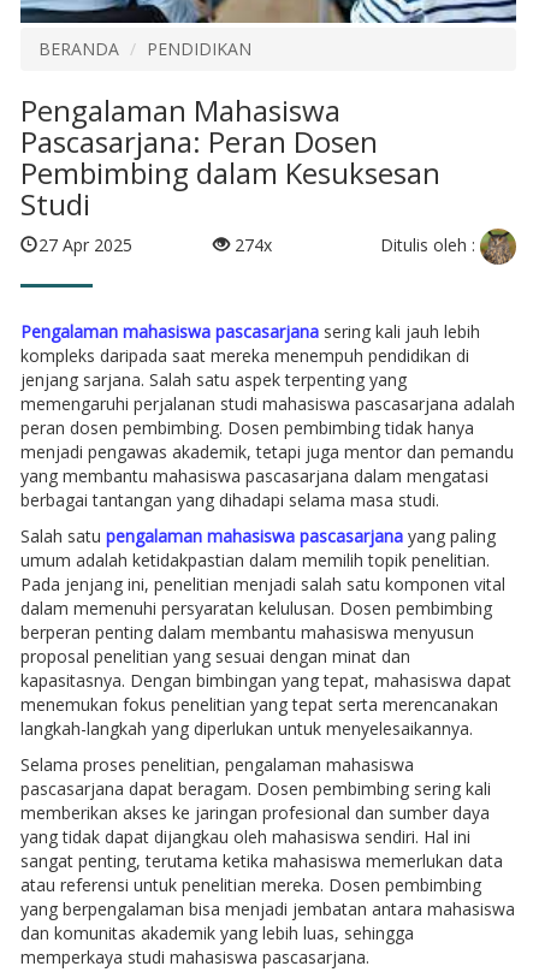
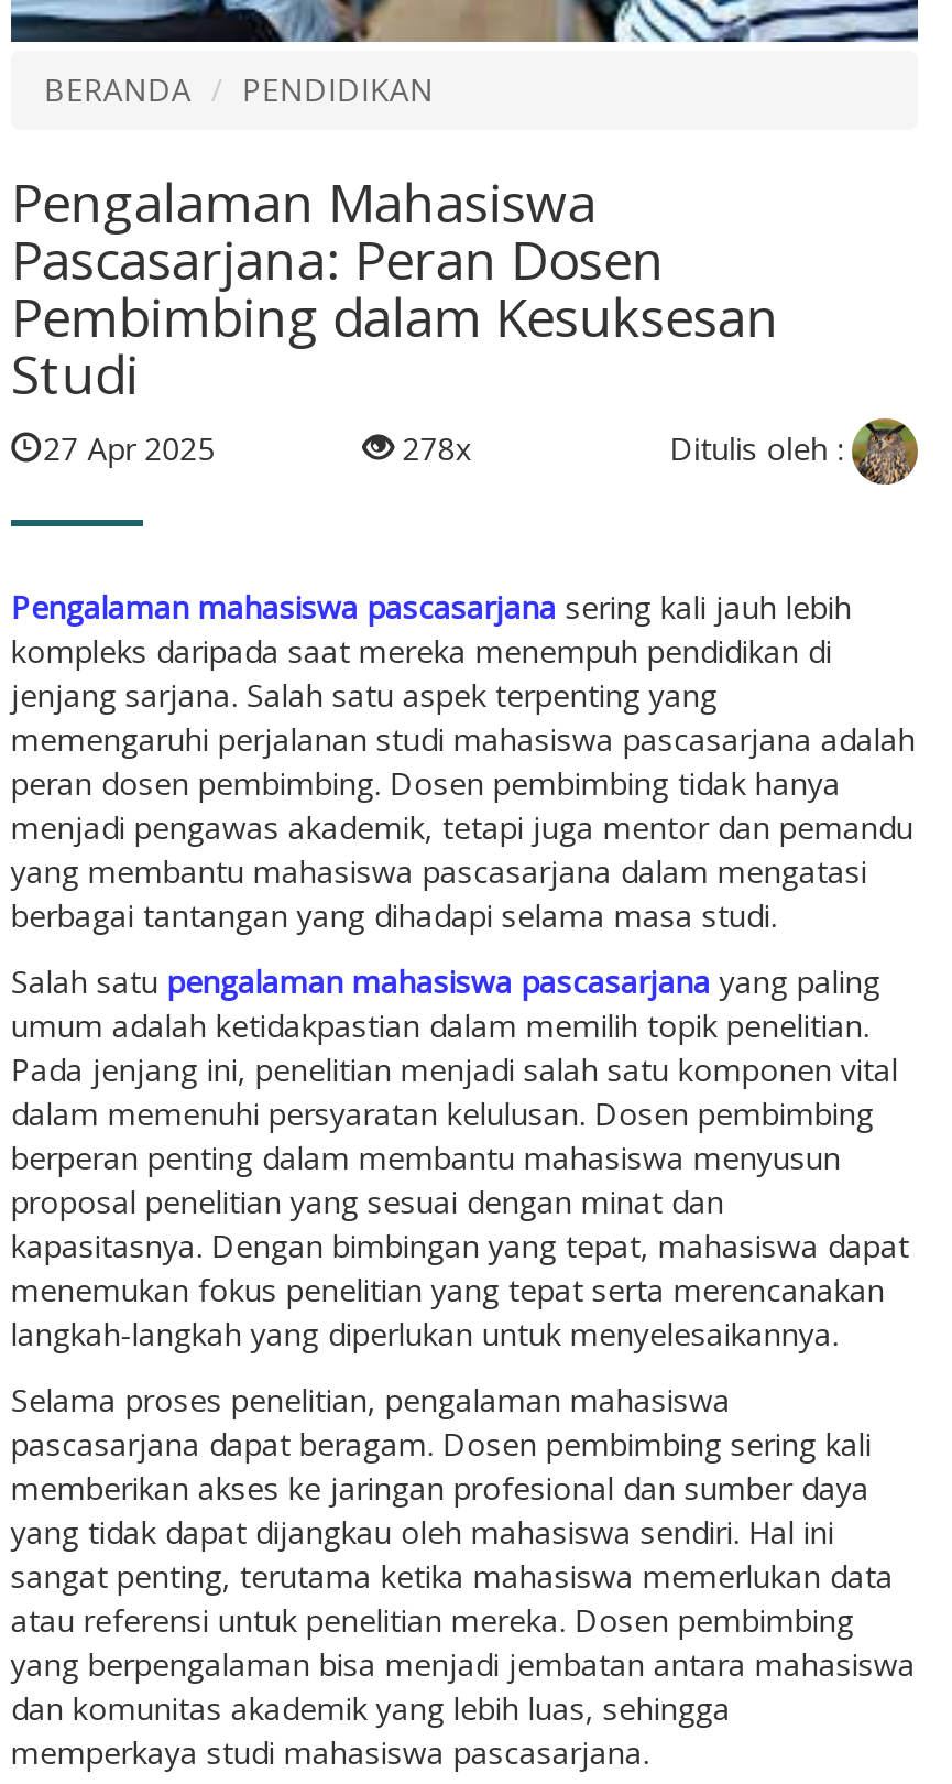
- 274x
+ 278x
